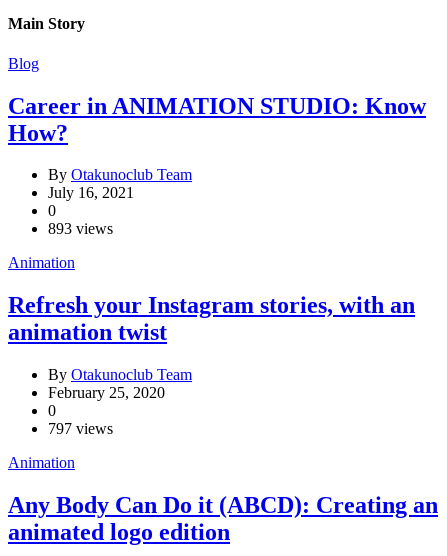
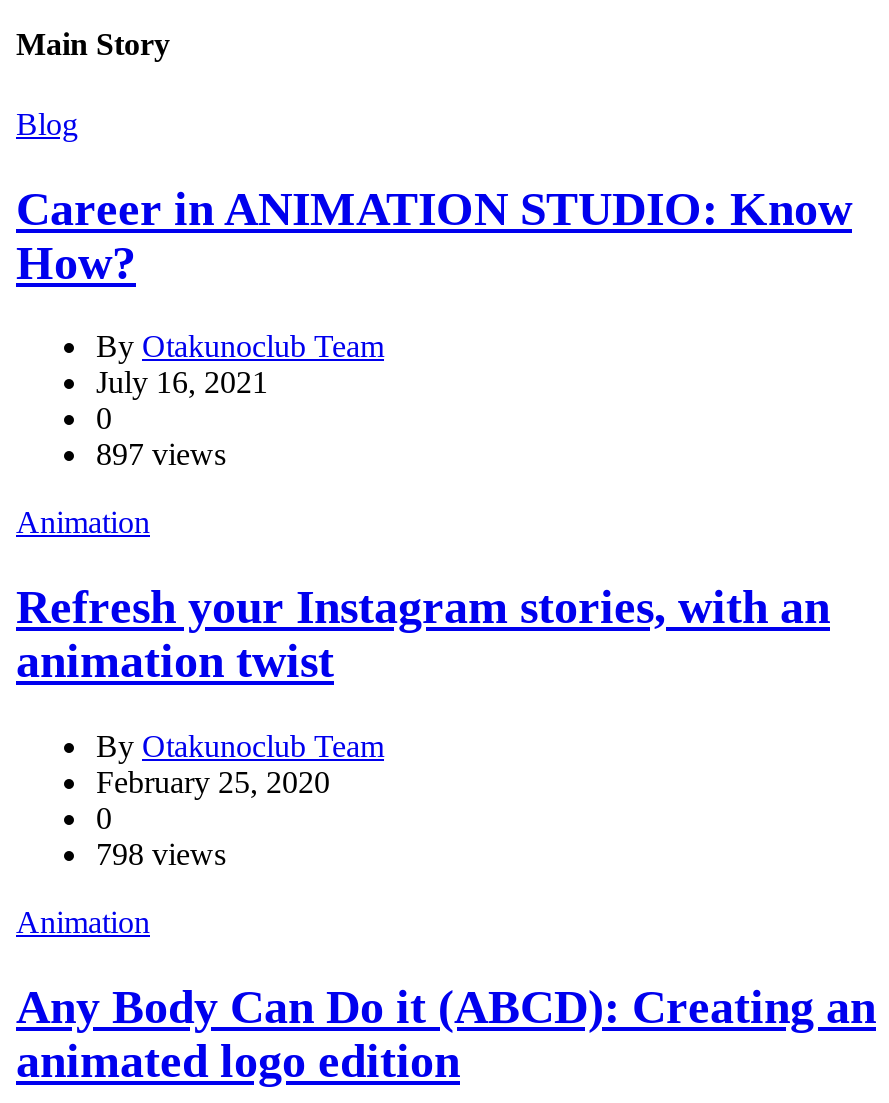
- 893 views
+ 897 views

- 797 views
+ 798 views
